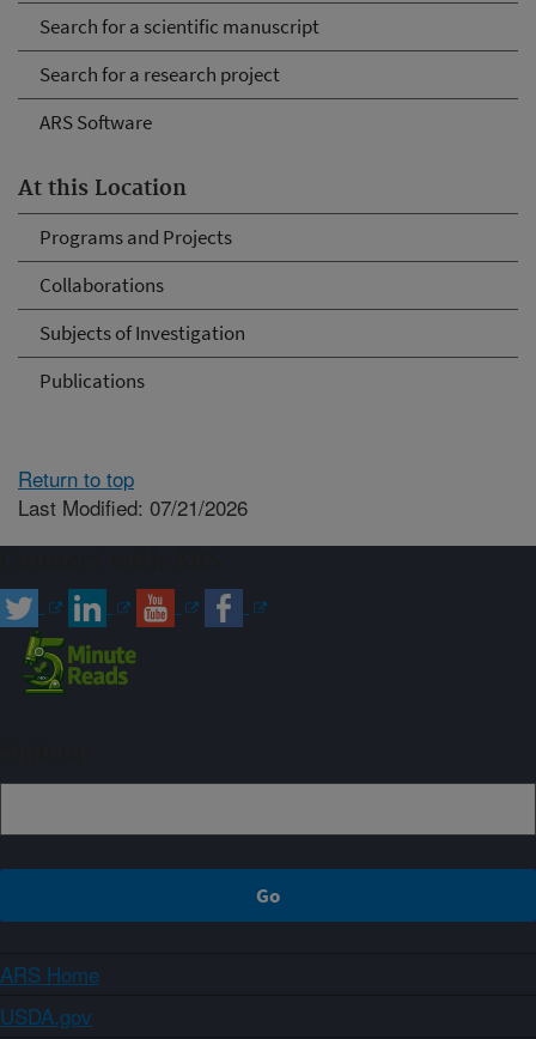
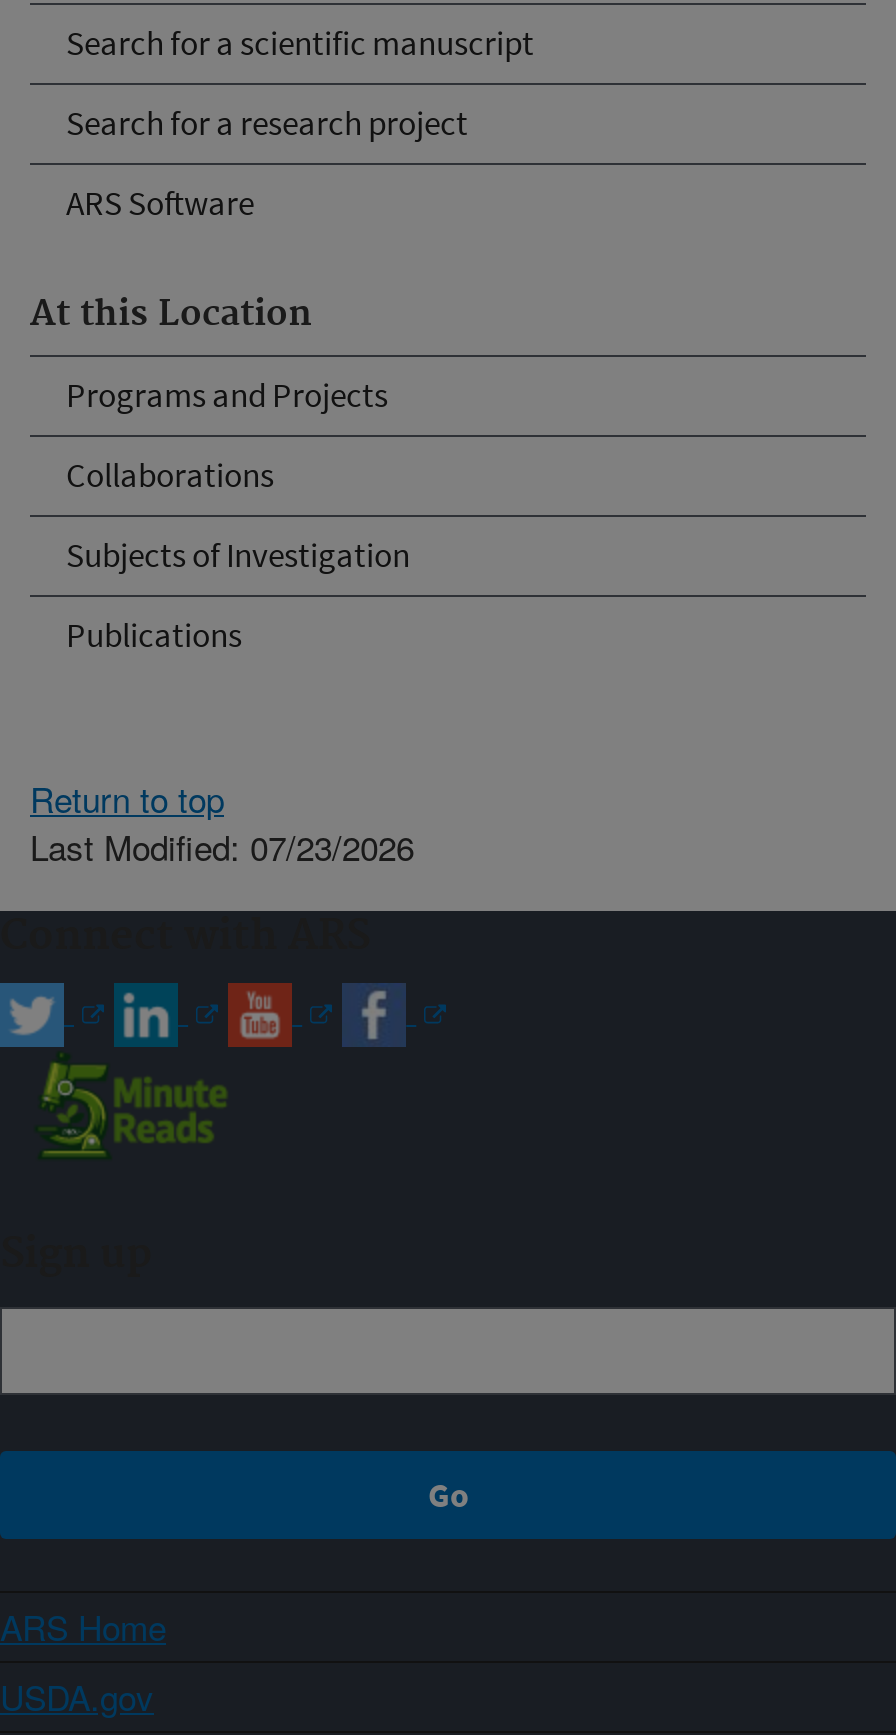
- Last Modified: 07/21/2026
+ Last Modified: 07/23/2026
